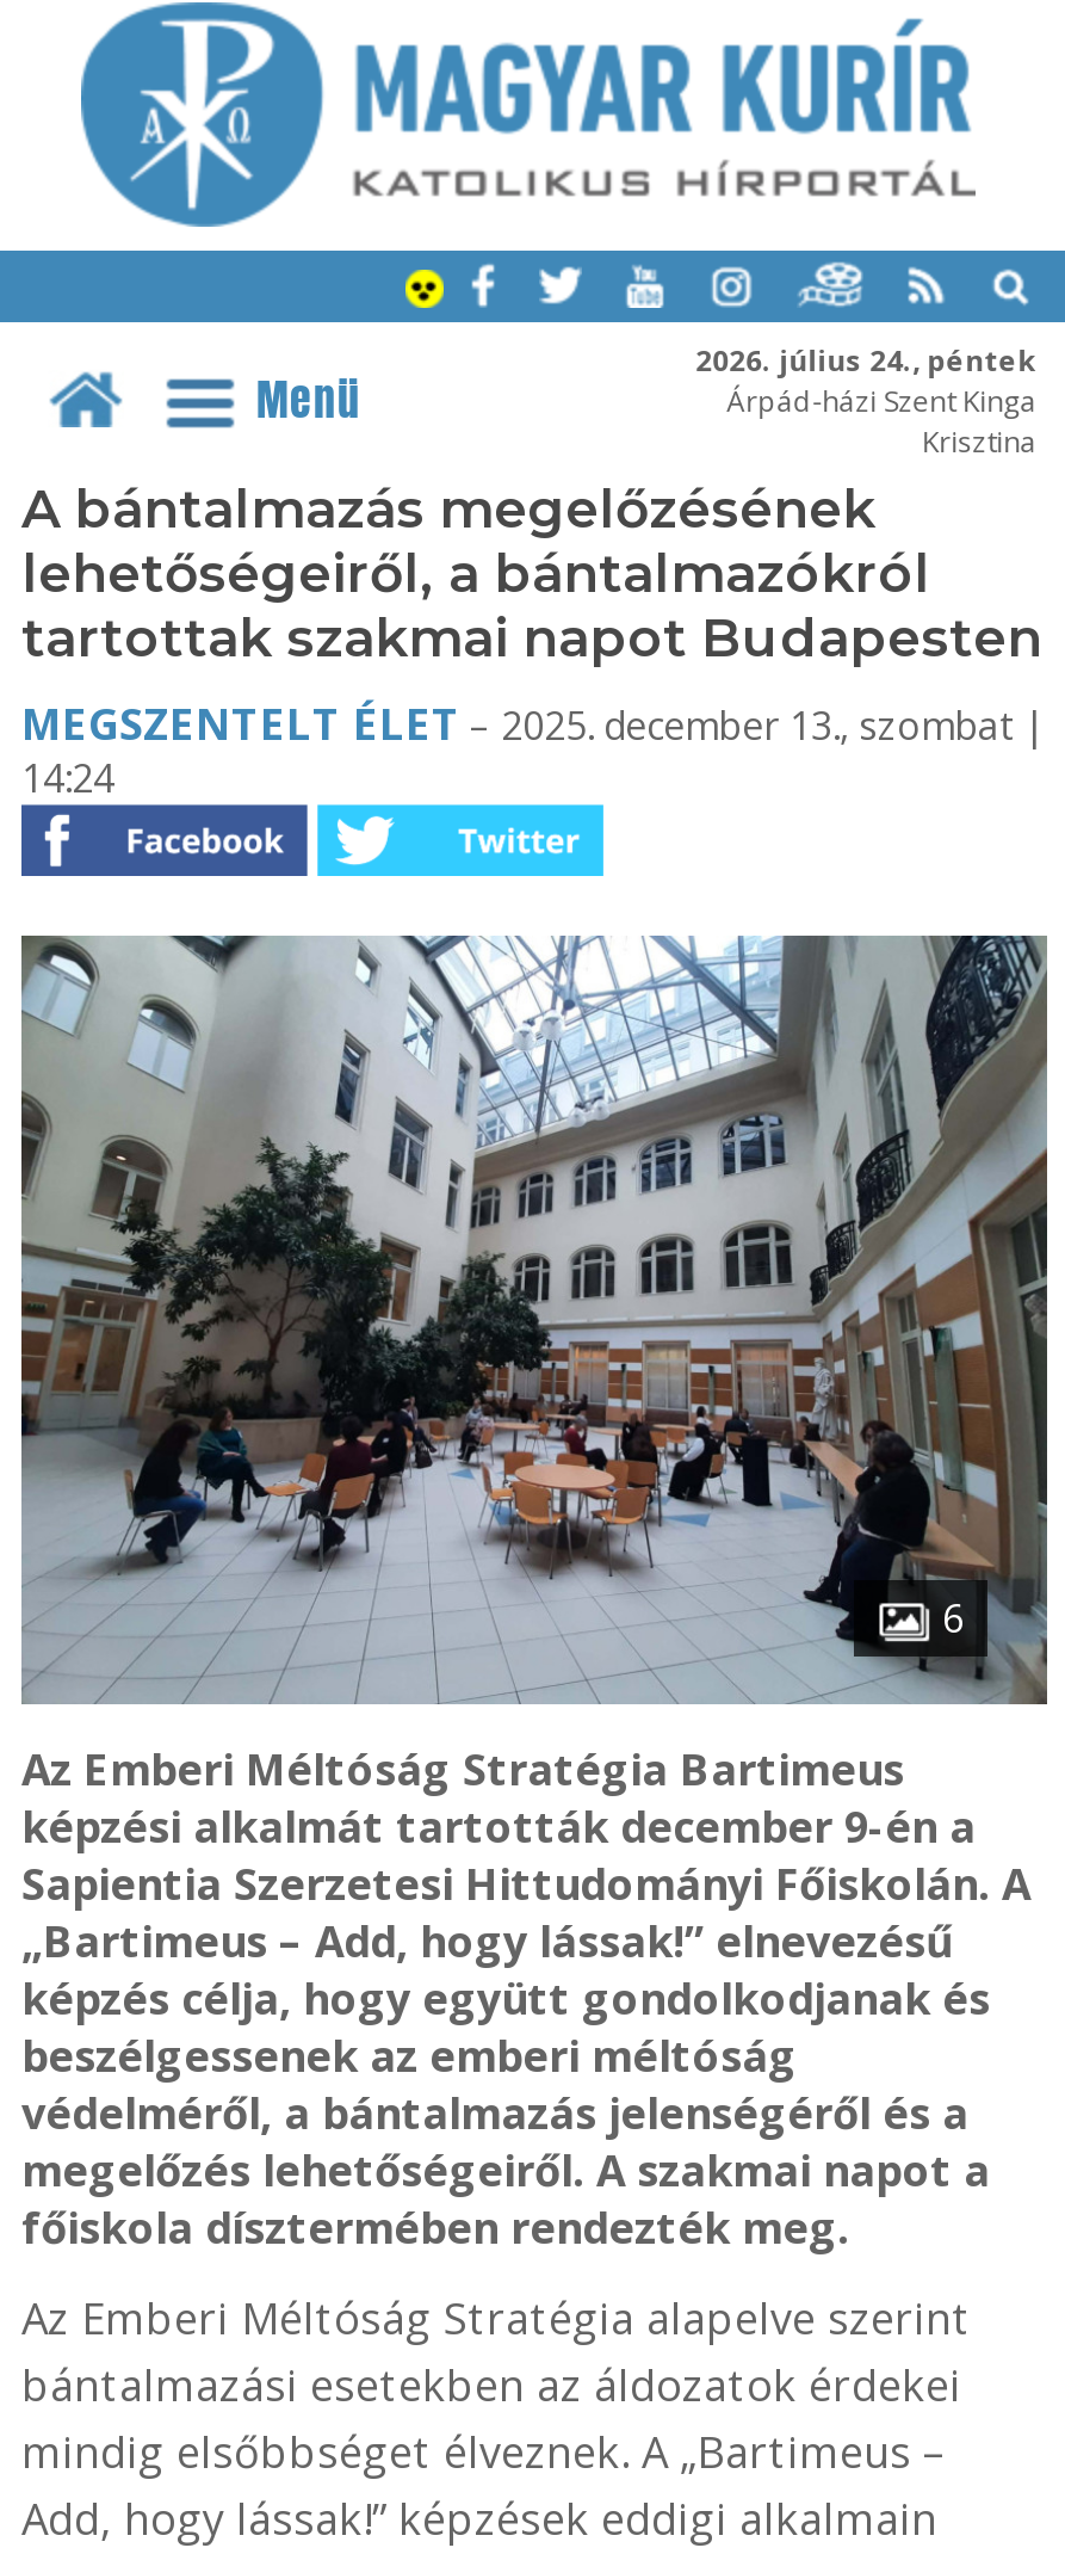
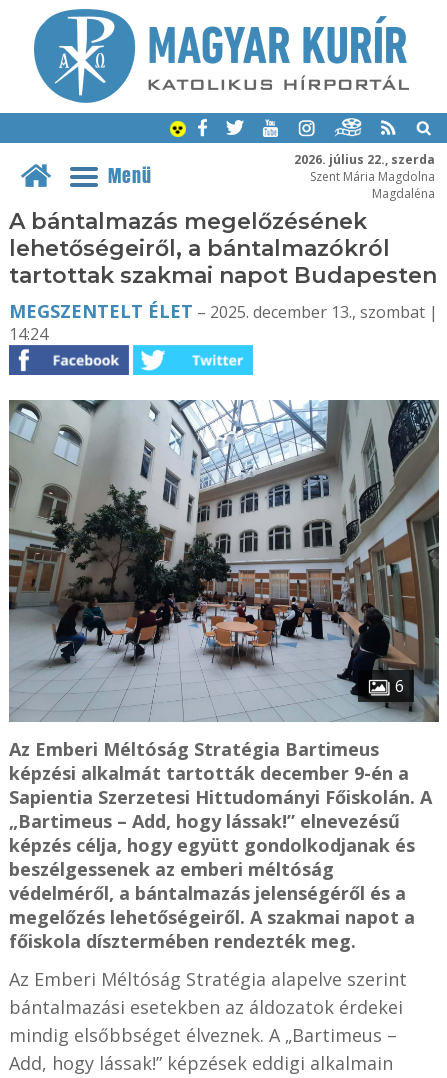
- 2026. július 24., péntek
- Árpád-házi Szent Kinga
- Krisztina
+ 2026. július 22., szerda
+ Szent Mária Magdolna
+ Magdaléna
